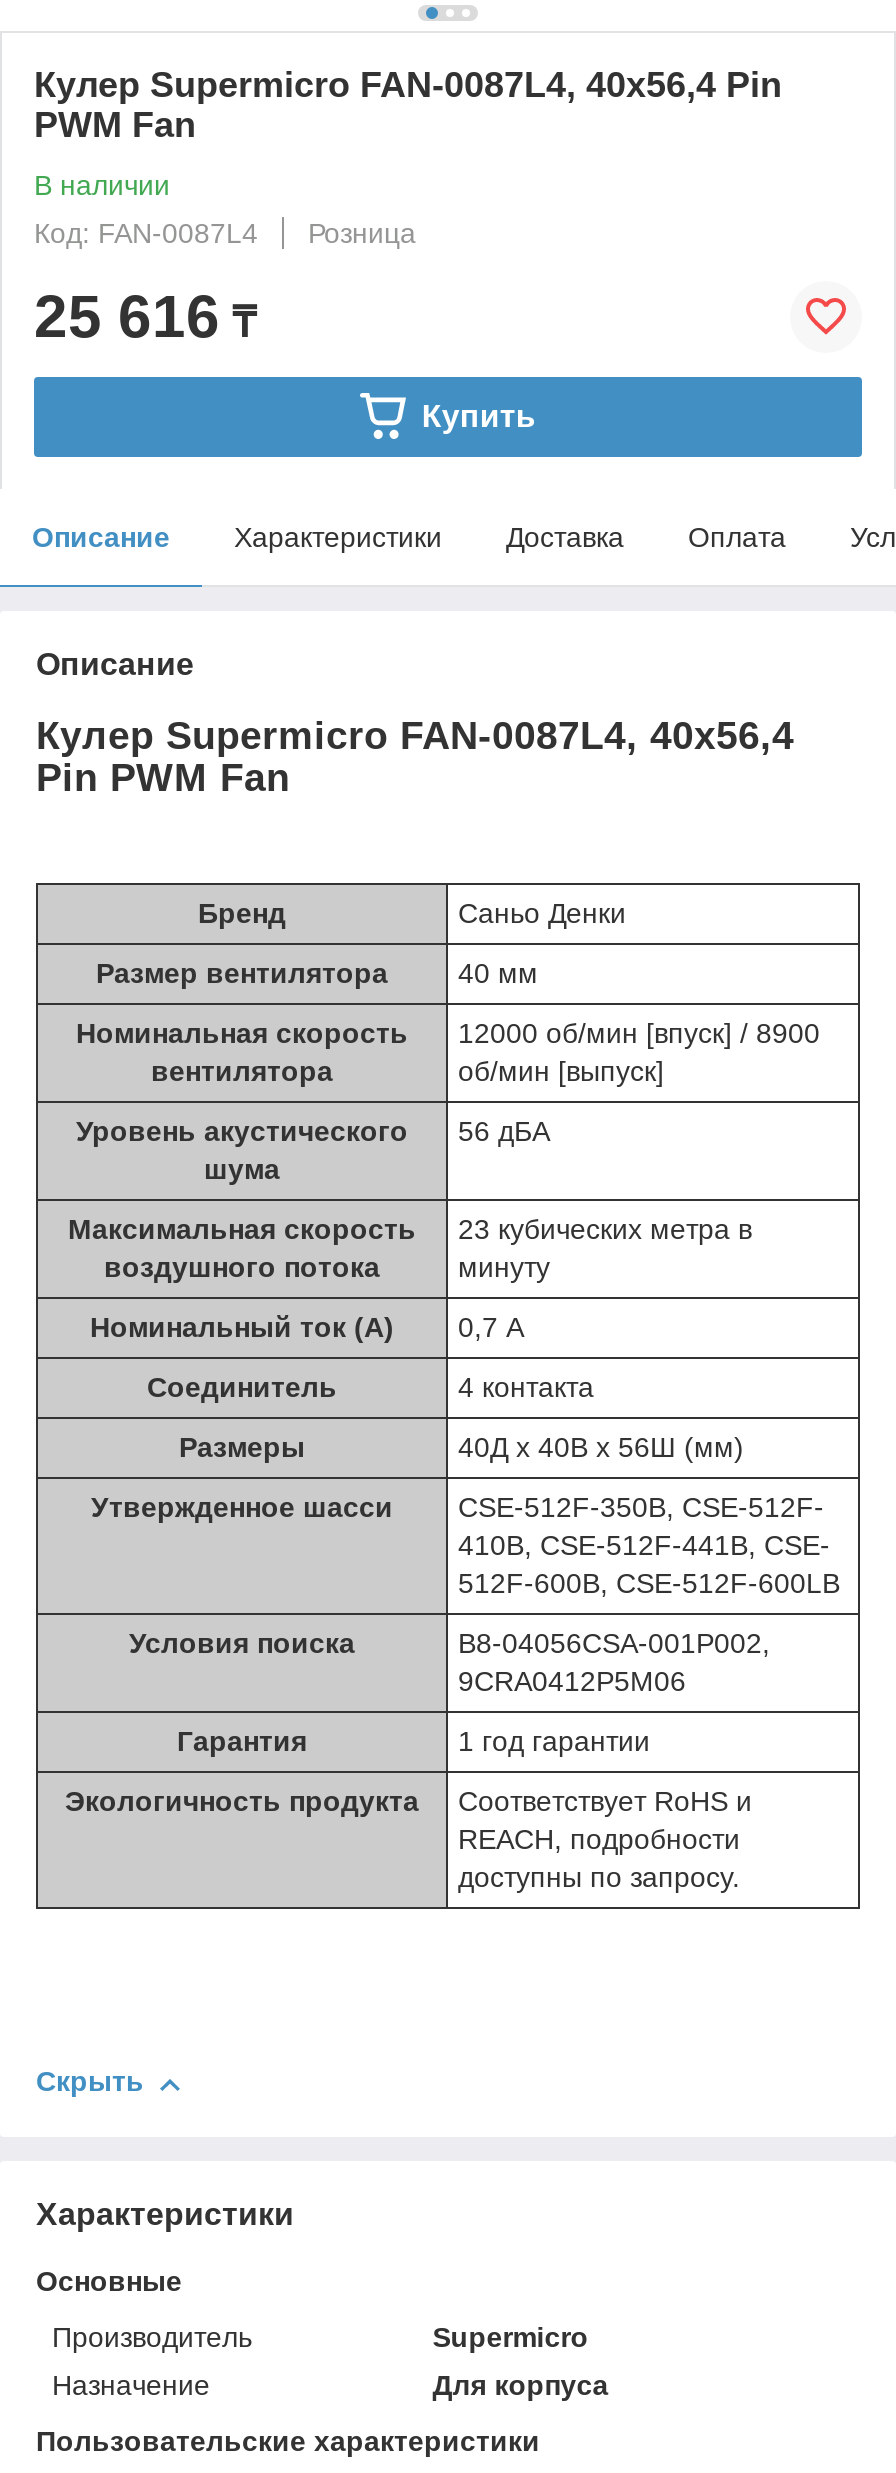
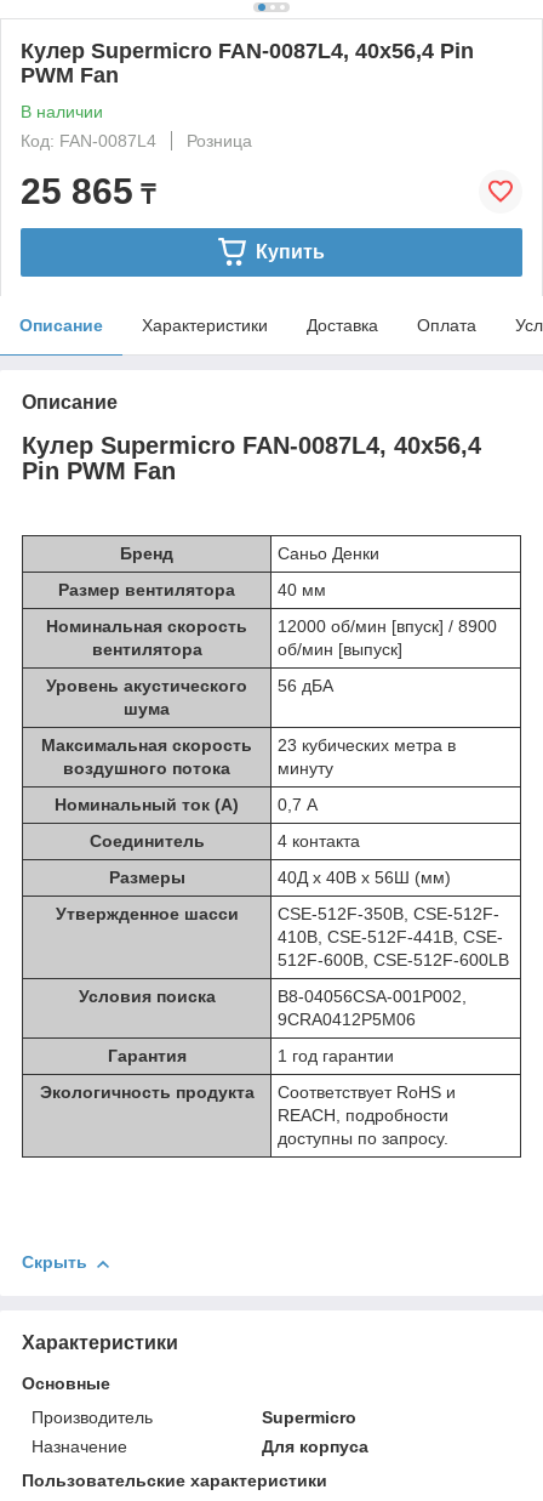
- 25 616 ₸
+ 25 865 ₸
